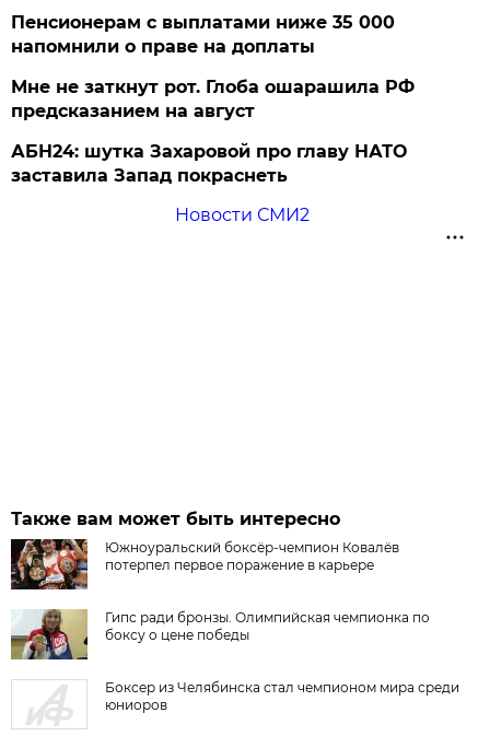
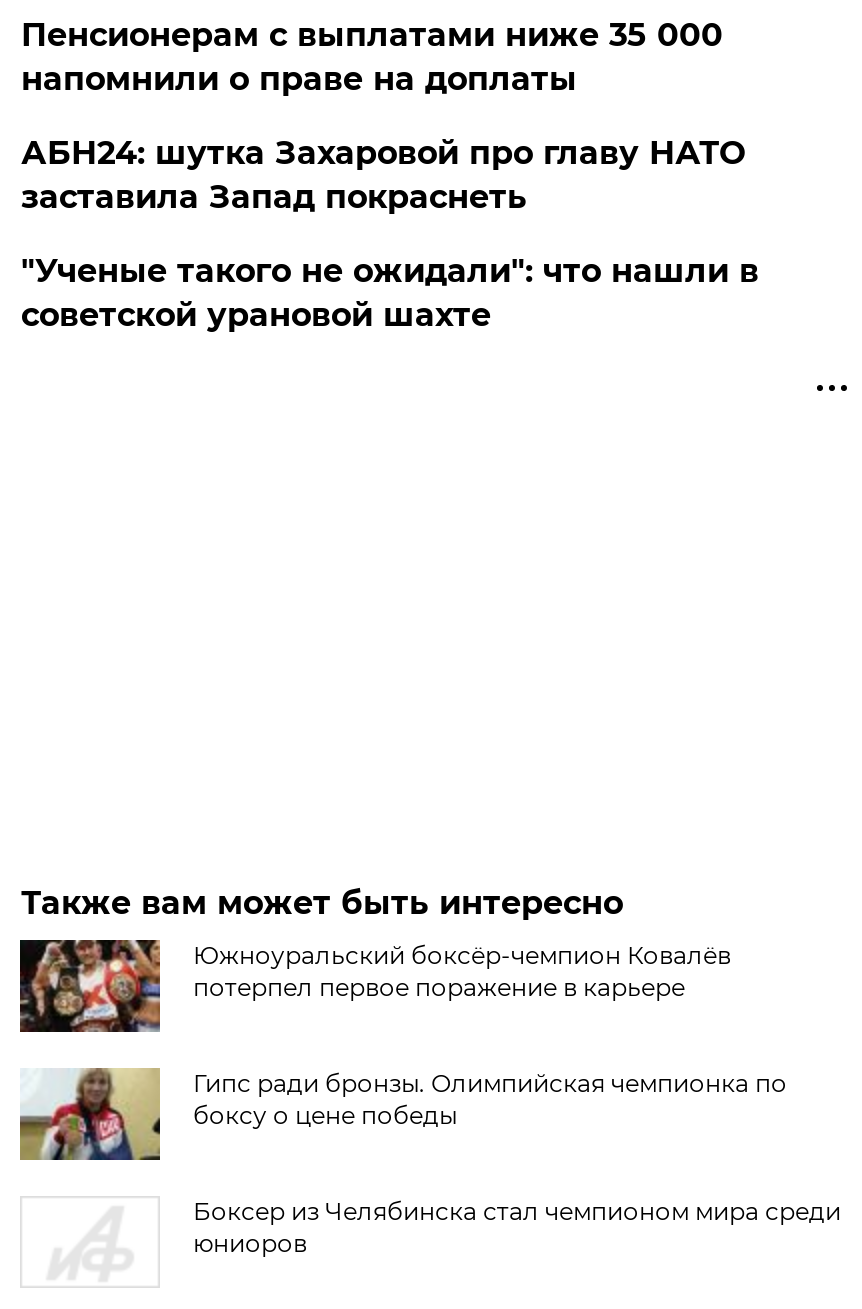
- Мне не заткнут рот. Глоба ошарашила РФ
- предсказанием на август

moved up: АБН24: шутка Захаровой про главу НАТО | заставила Запад покраснеть

- Новости СМИ2
+ "Ученые такого не ожидали": что нашли в
+ советской урановой шахте
